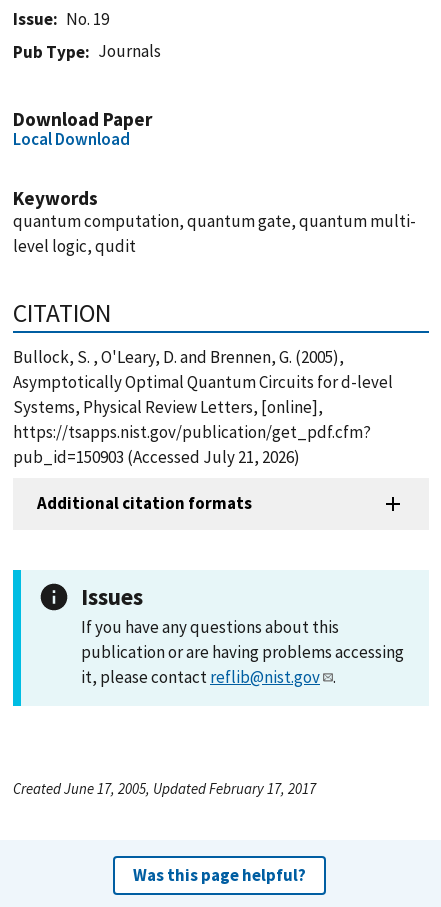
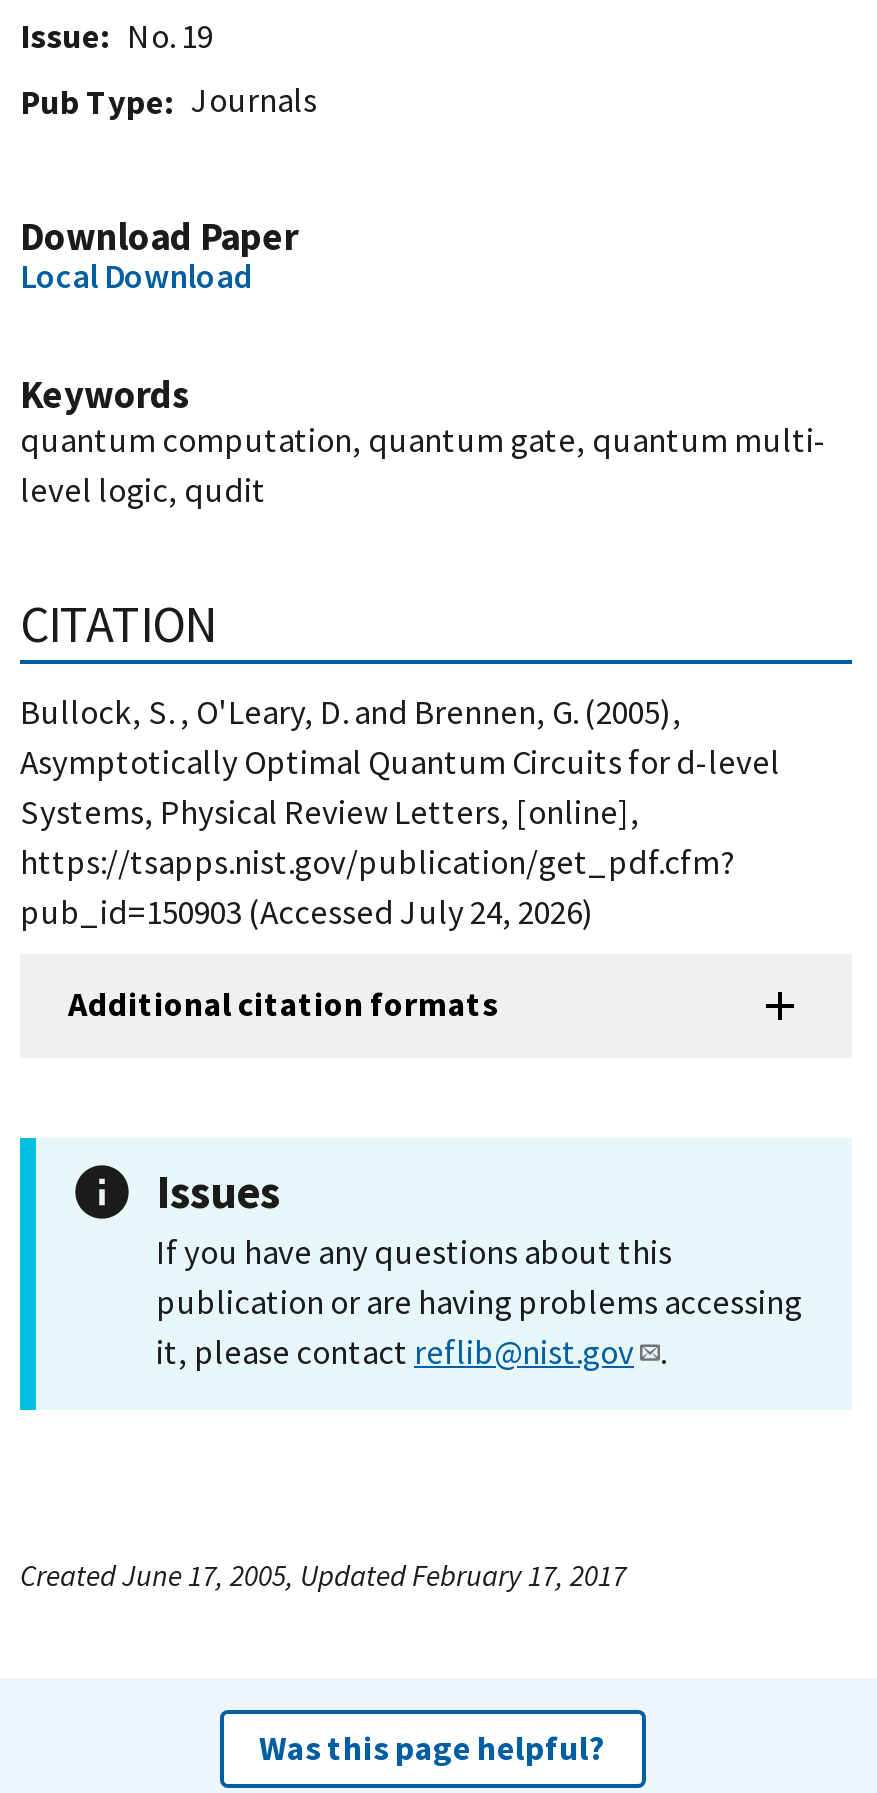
- pub_id=150903 (Accessed July 21, 2026)
+ pub_id=150903 (Accessed July 24, 2026)
